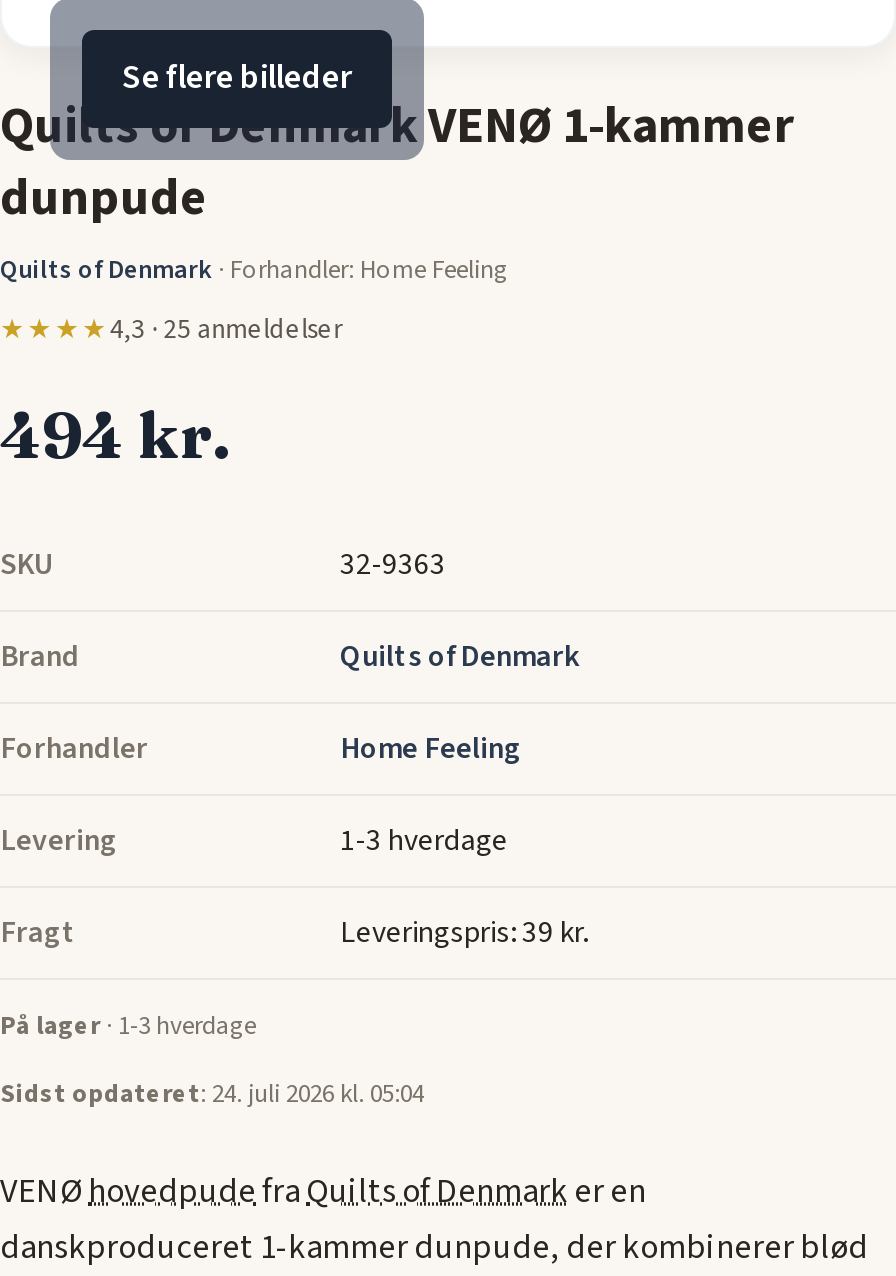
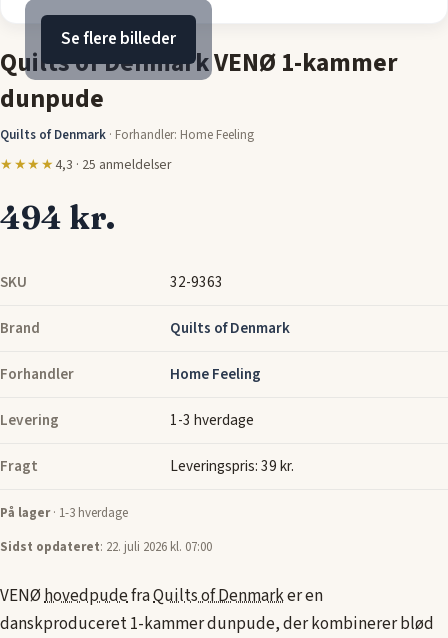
- Sidst opdateret: 24. juli 2026 kl. 05:04
+ Sidst opdateret: 22. juli 2026 kl. 07:00
